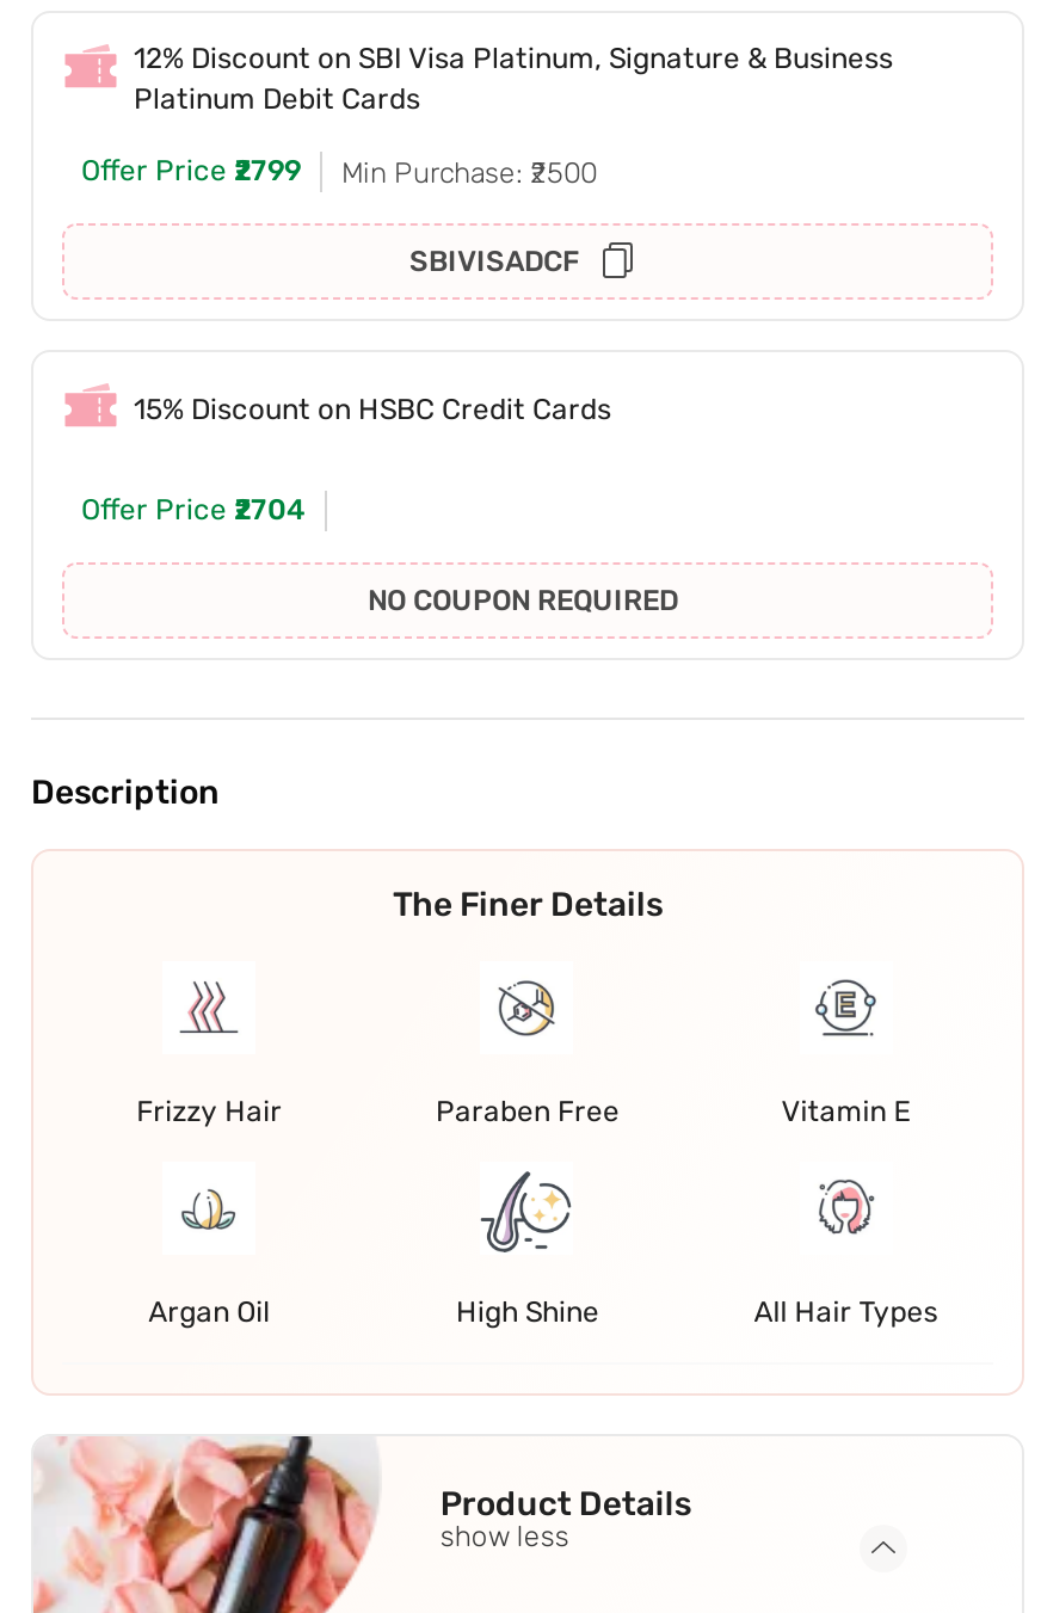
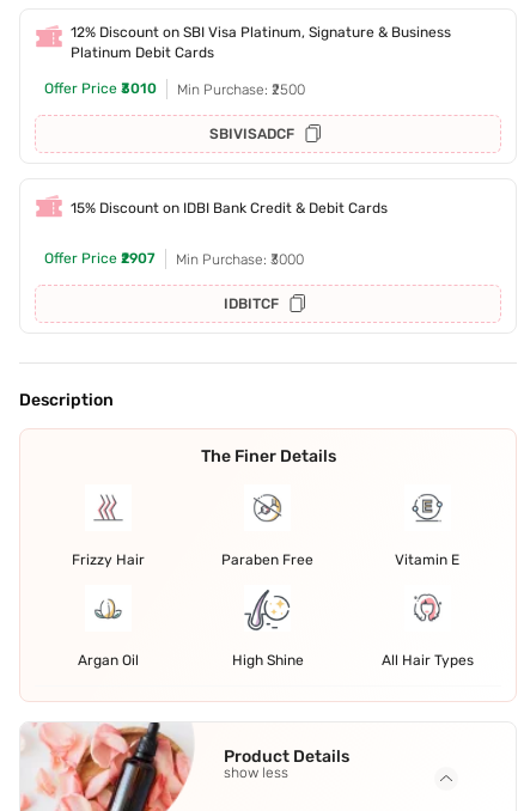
- Offer Price ₹2799 Min Purchase: ₹2500
+ Offer Price ₹3010 Min Purchase: ₹2500

- 15% Discount on HSBC Credit Cards
+ 15% Discount on IDBI Bank Credit & Debit Cards

- Offer Price ₹2704
+ Offer Price ₹2907
+ Min Purchase: ₹3000

- NO COUPON REQUIRED
+ IDBITCF
